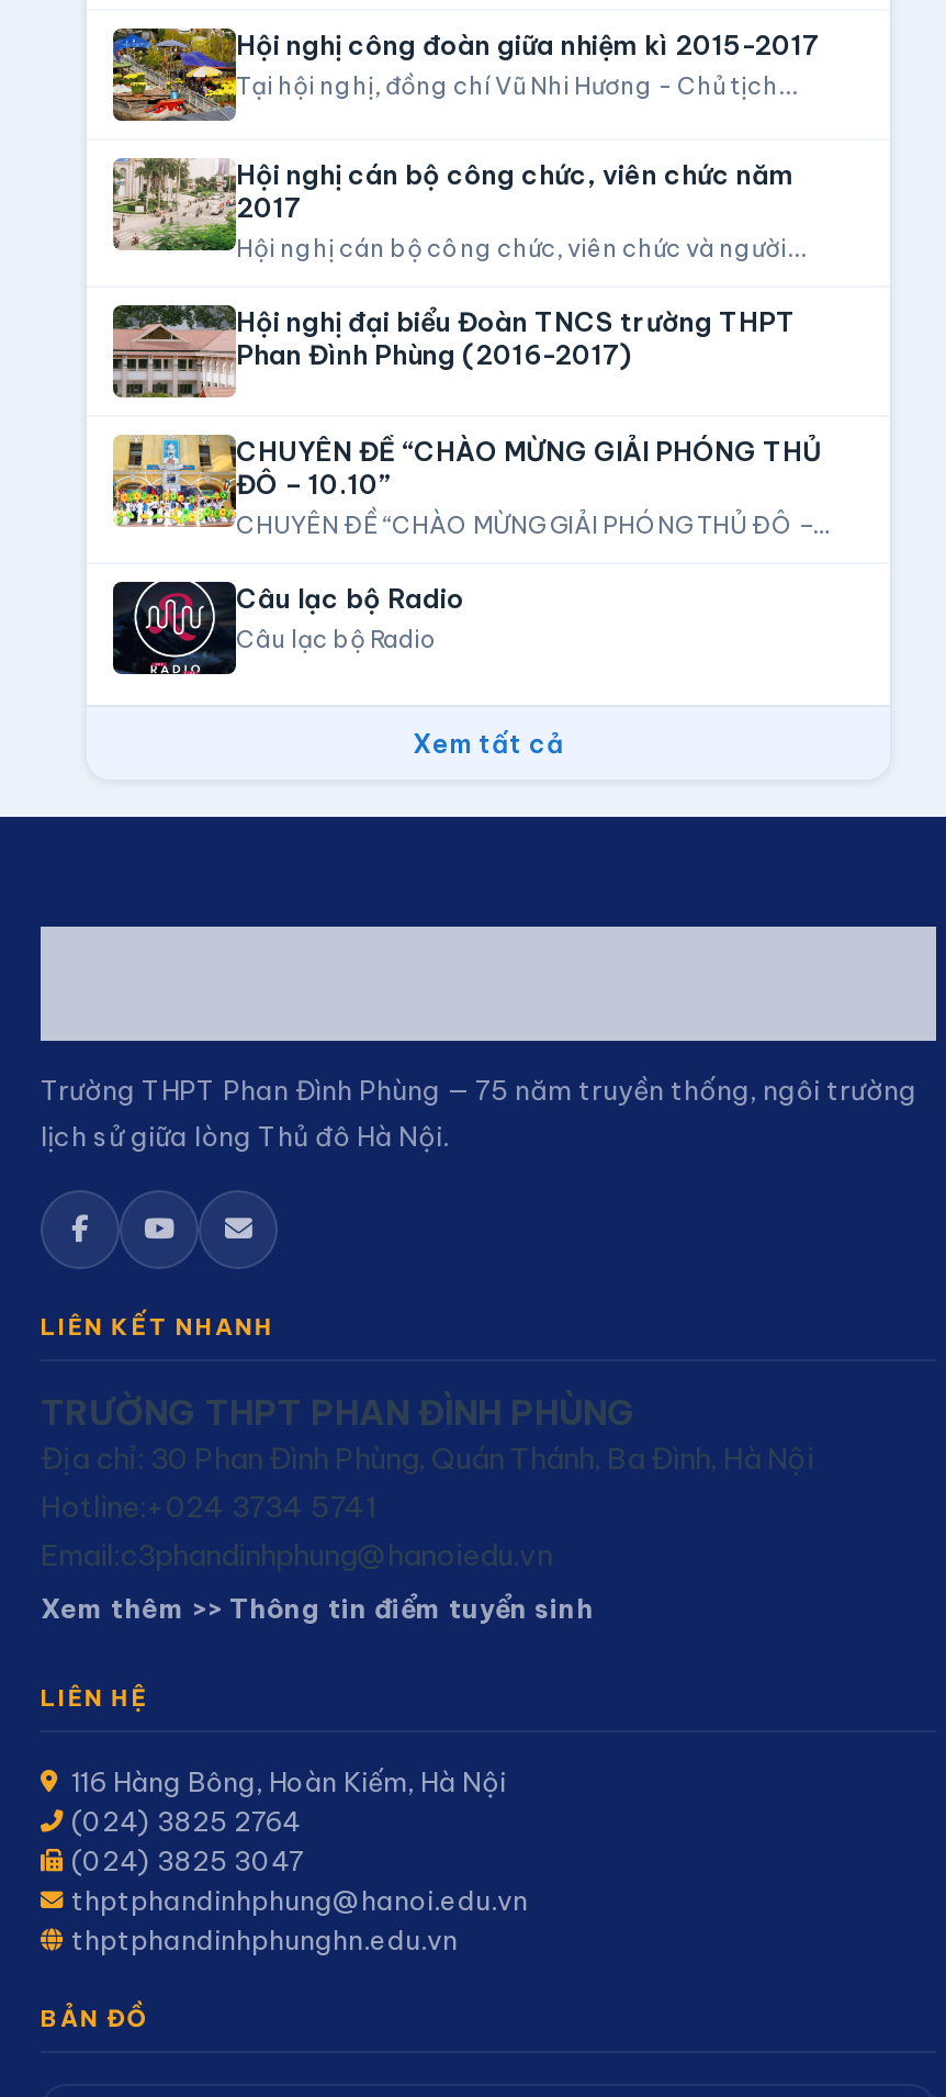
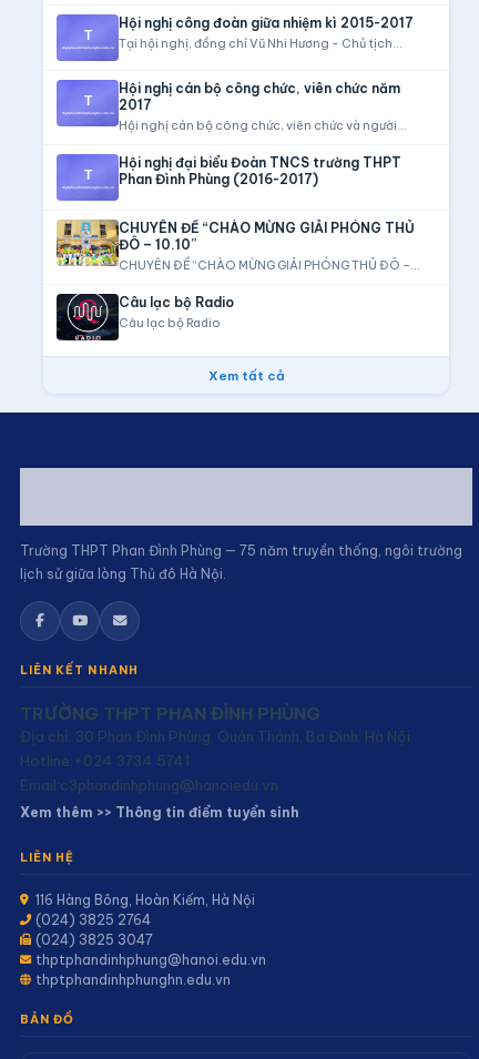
- [image]
+ [image]

- [image]
+ [image]

- [image]
+ [image]
